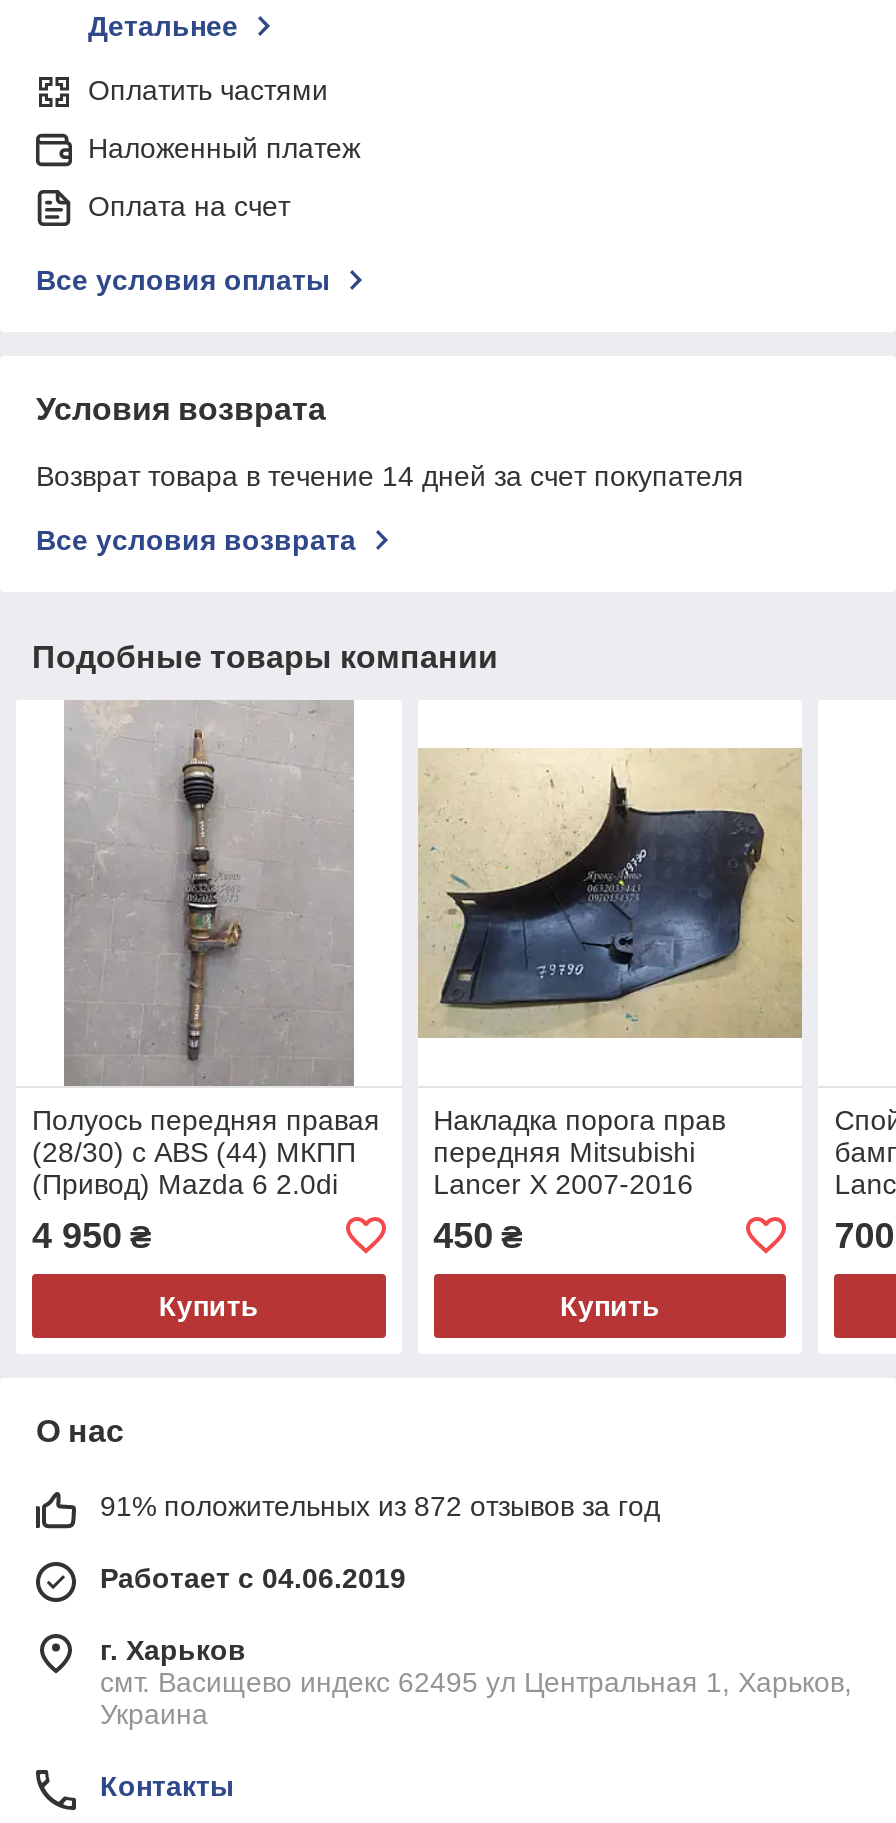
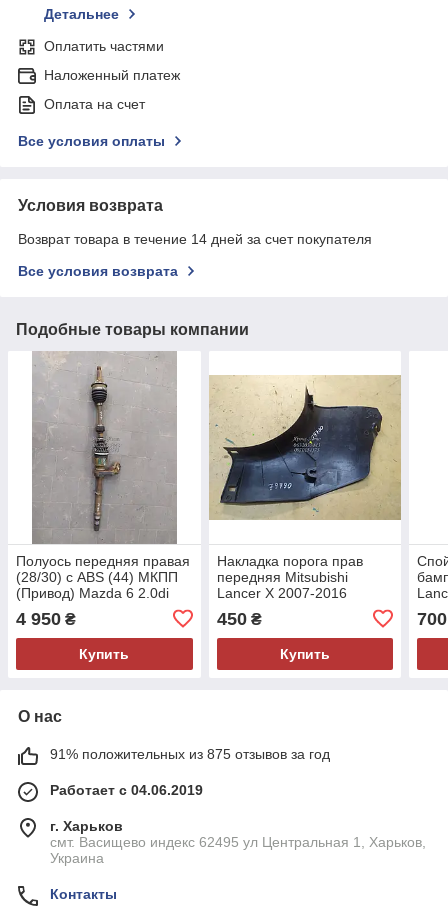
- 91% положительных из 872 отзывов за год
+ 91% положительных из 875 отзывов за год
